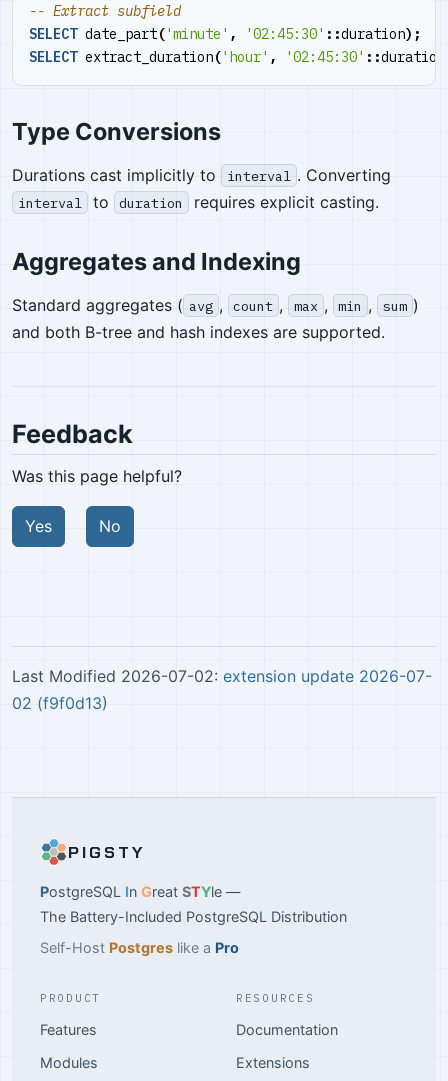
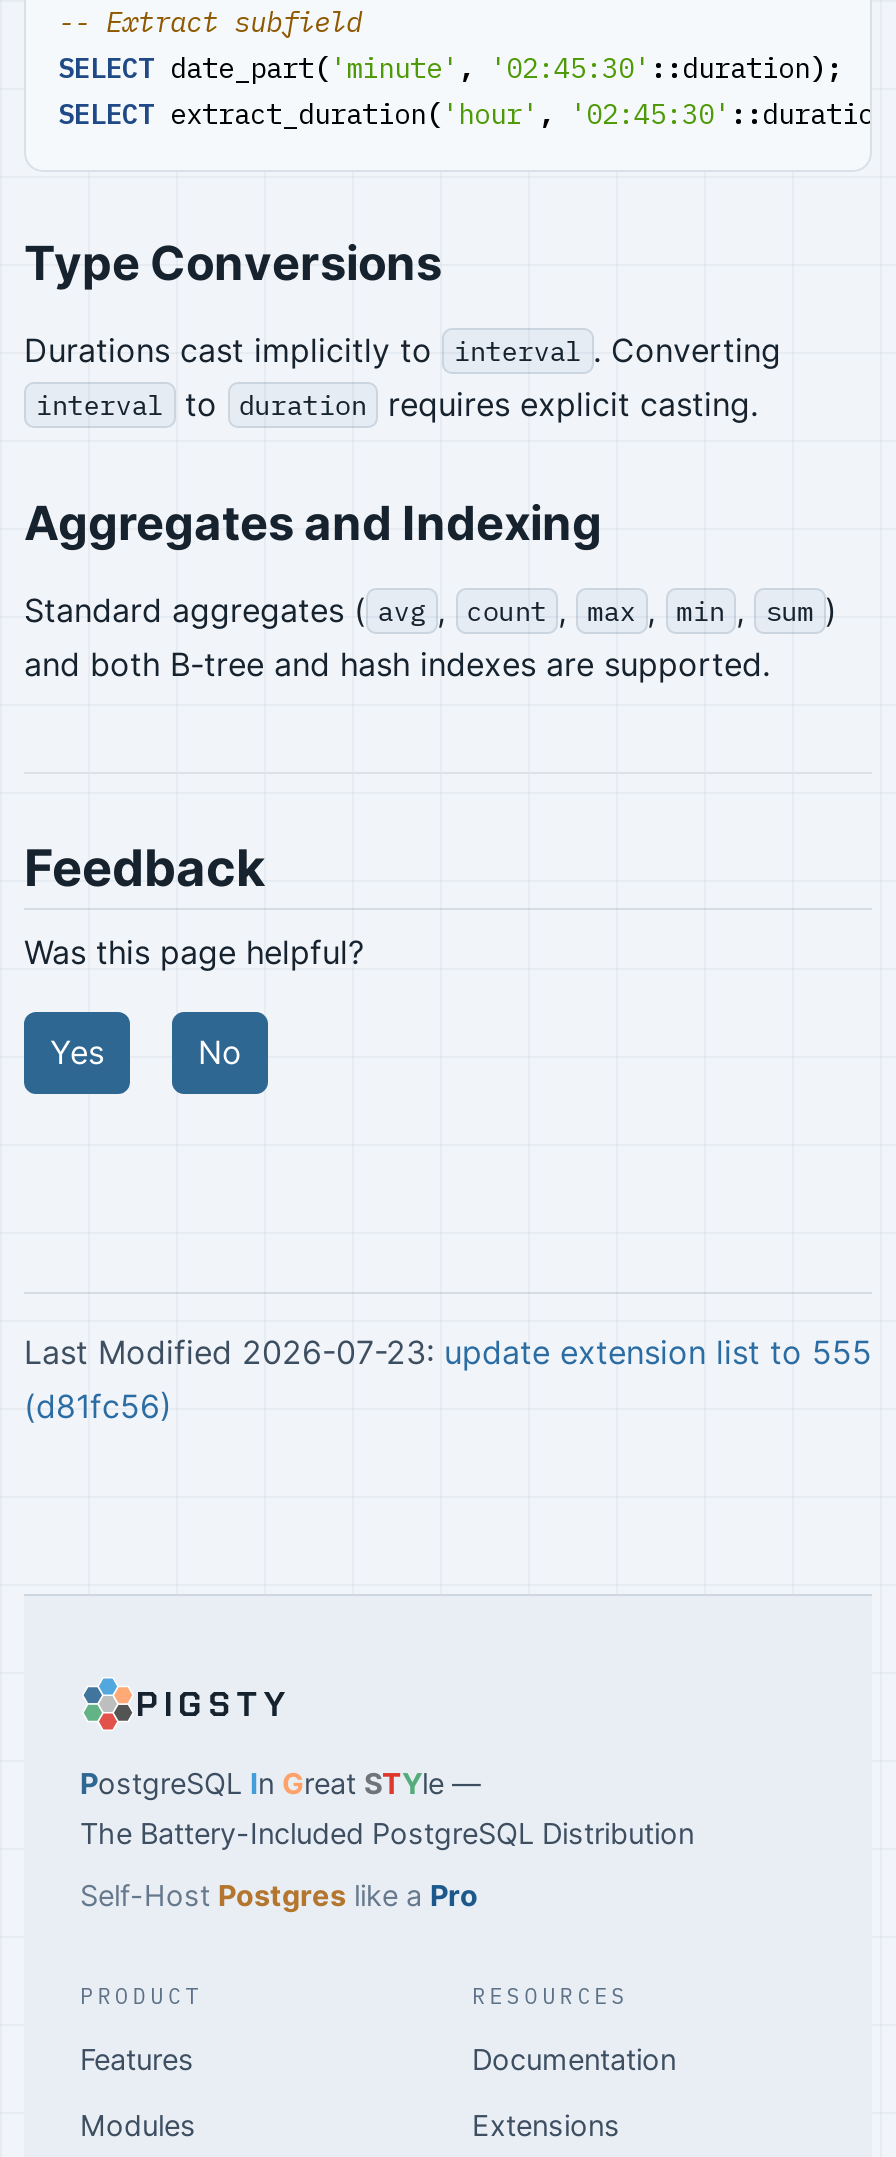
- Last Modified 2026-07-02: extension update 2026-07-
- 02 (f9f0d13)
+ Last Modified 2026-07-23: update extension list to 555
+ (d81fc56)
